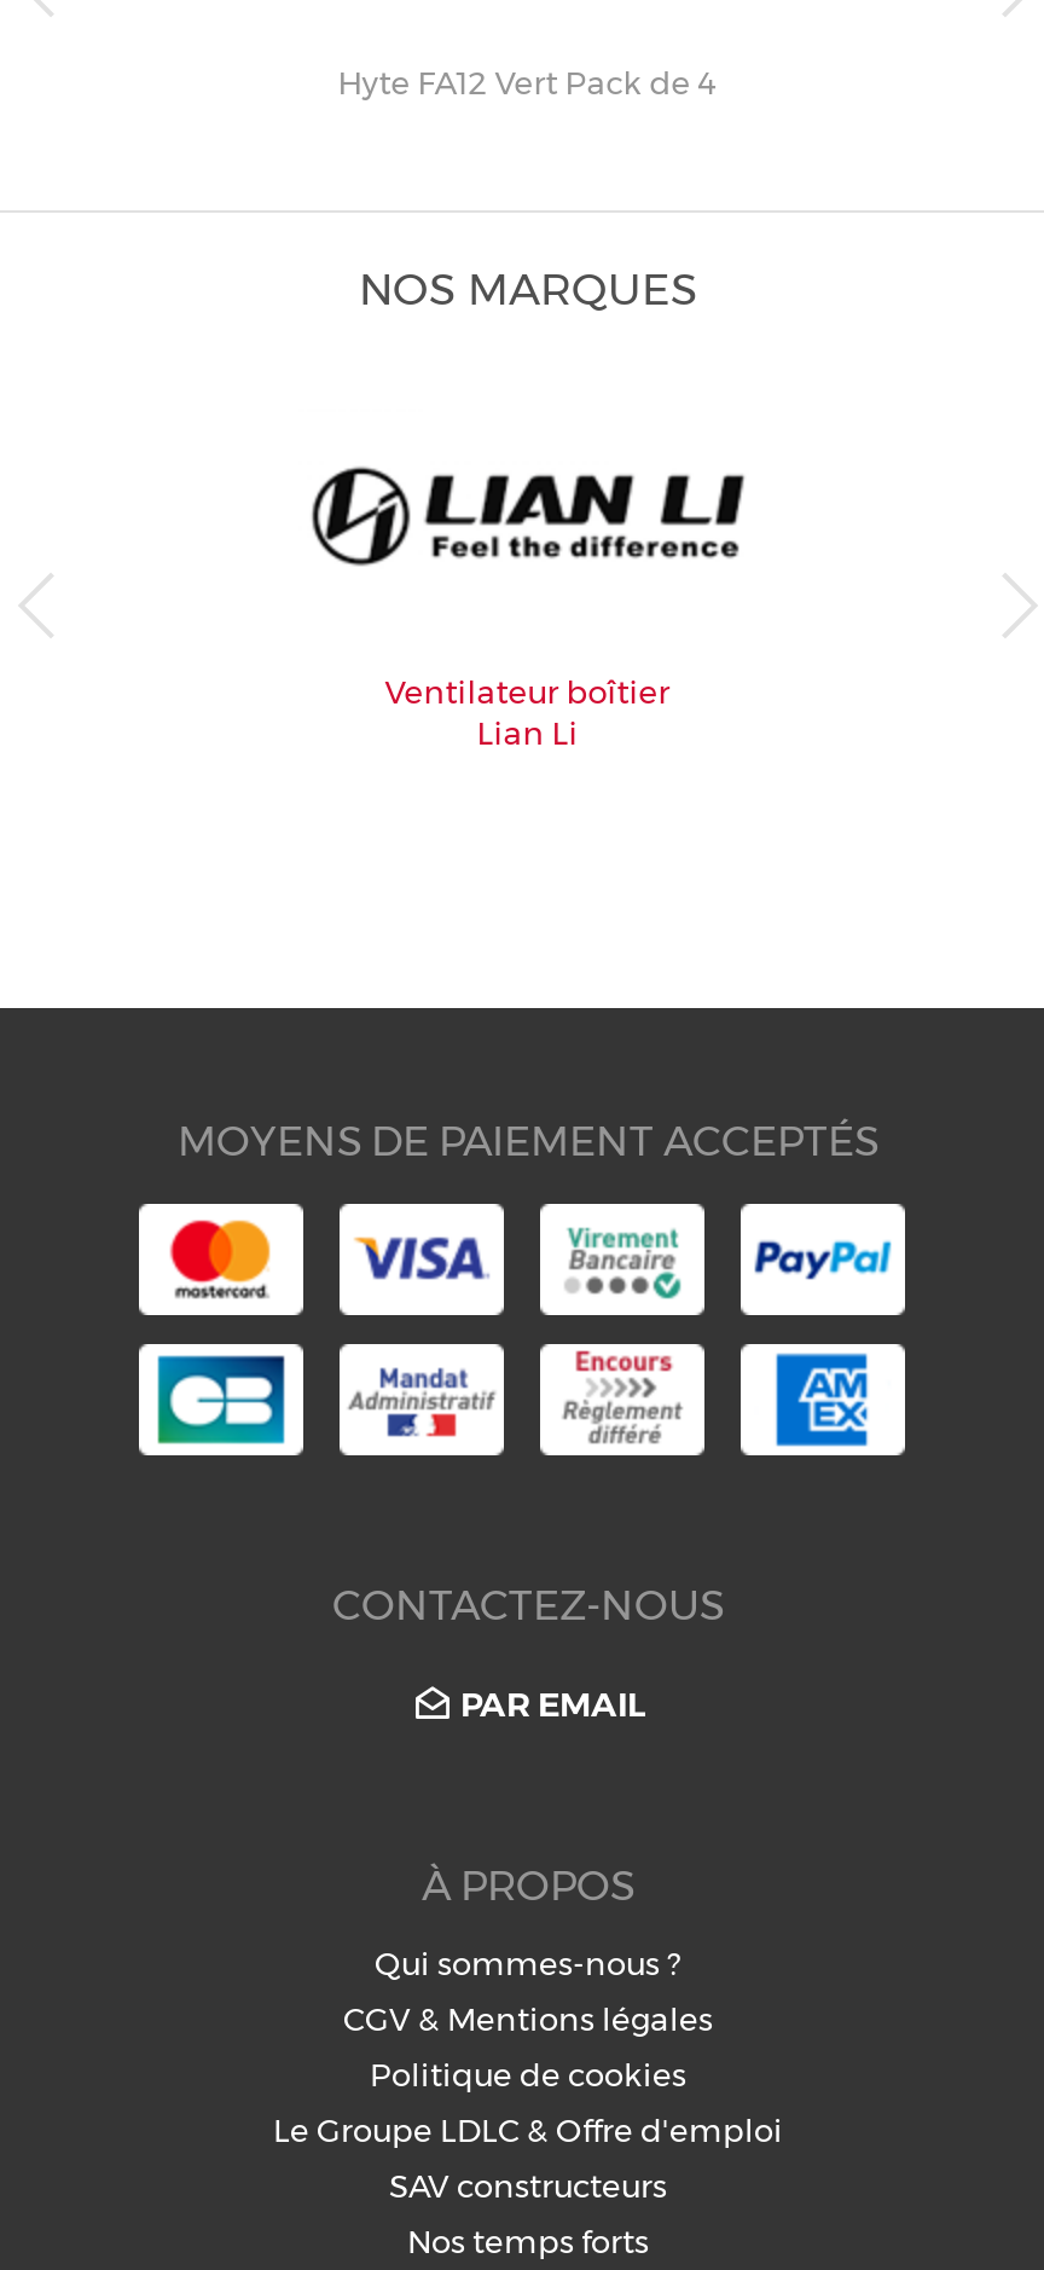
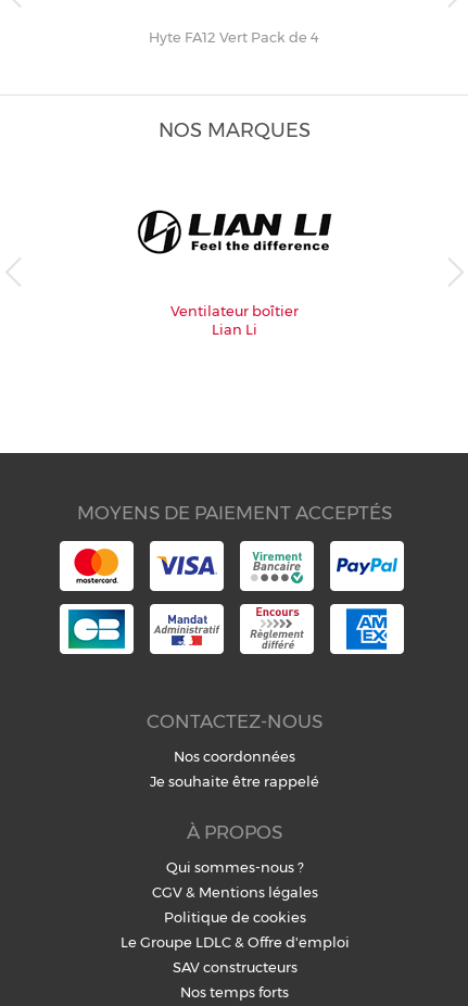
- PAR EMAIL
+ Nos coordonnées
+ Je souhaite être rappelé
